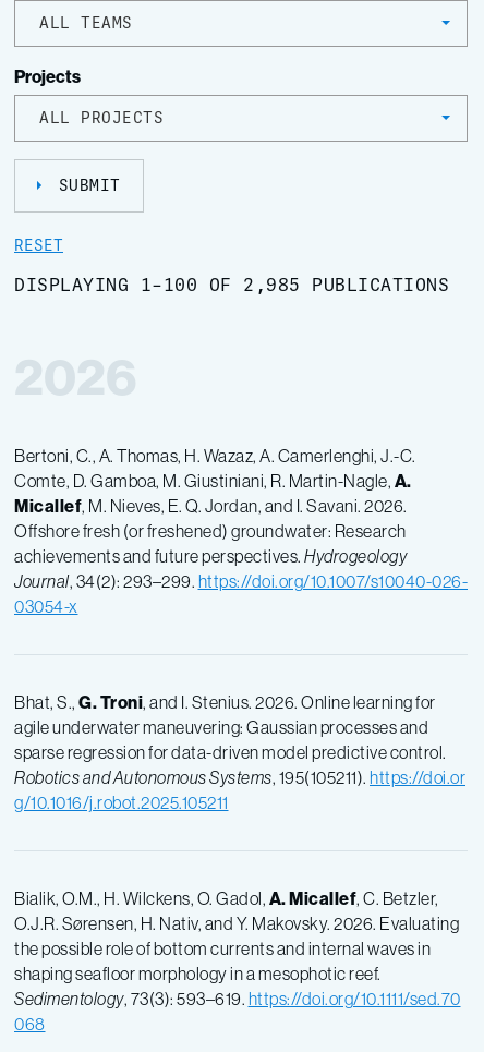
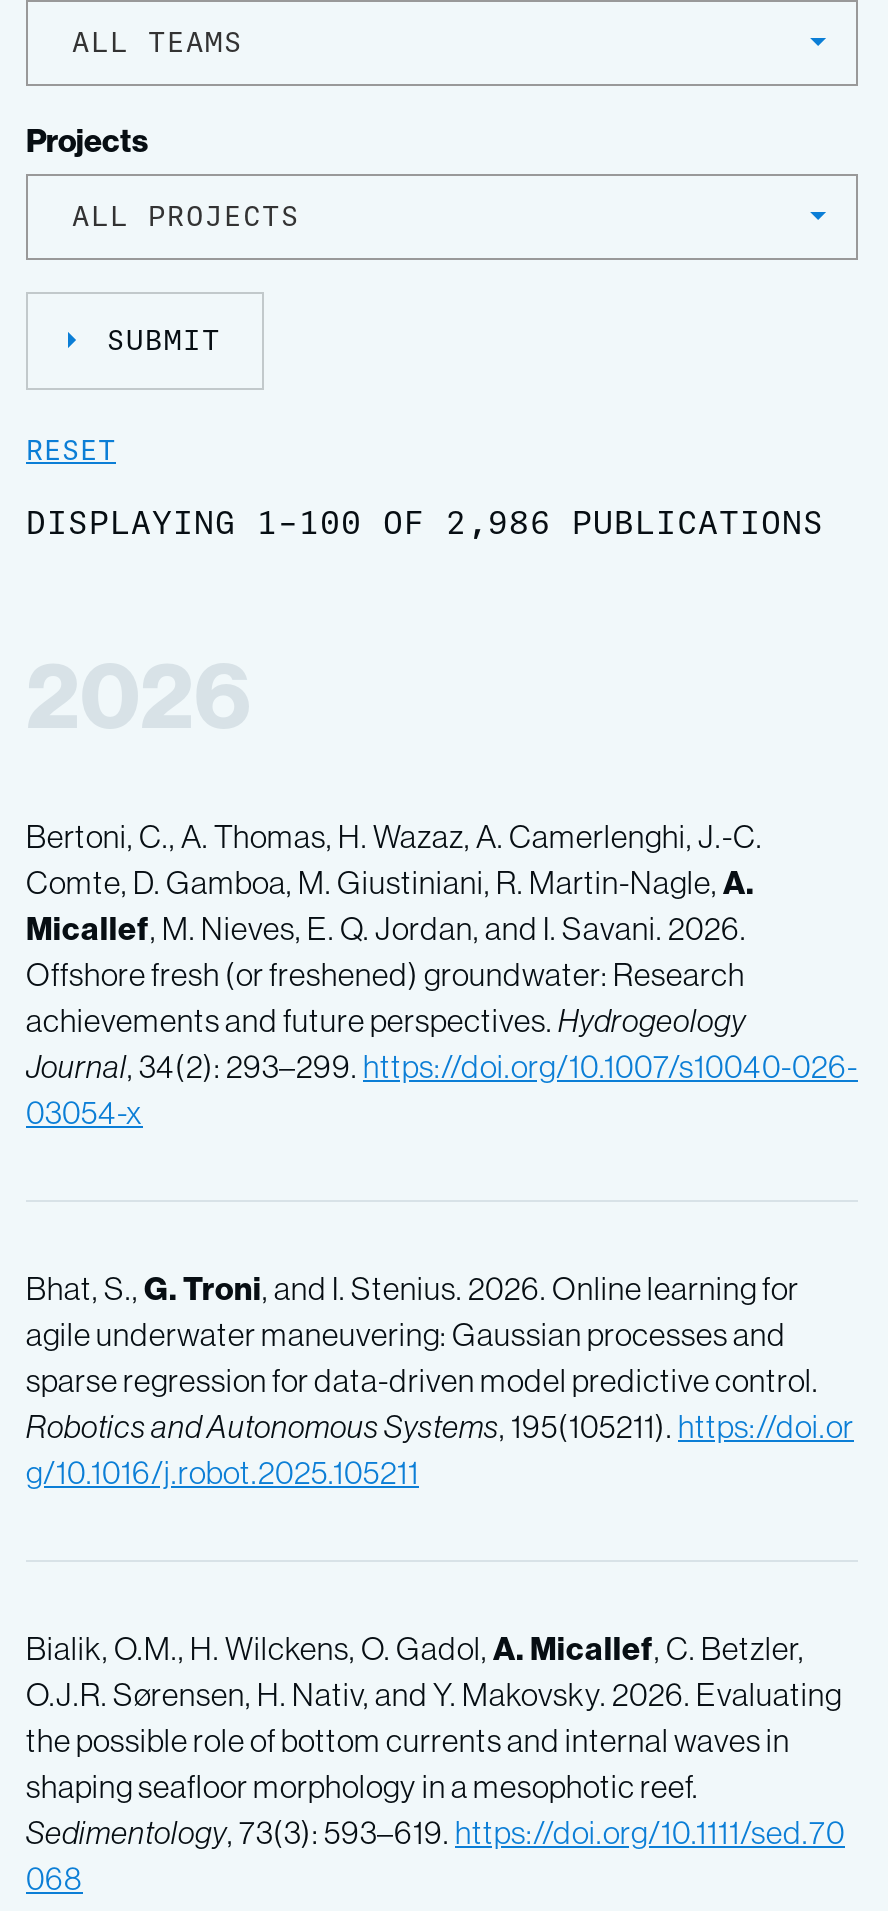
- DISPLAYING 1-100 OF 2,985 PUBLICATIONS
+ DISPLAYING 1-100 OF 2,986 PUBLICATIONS
